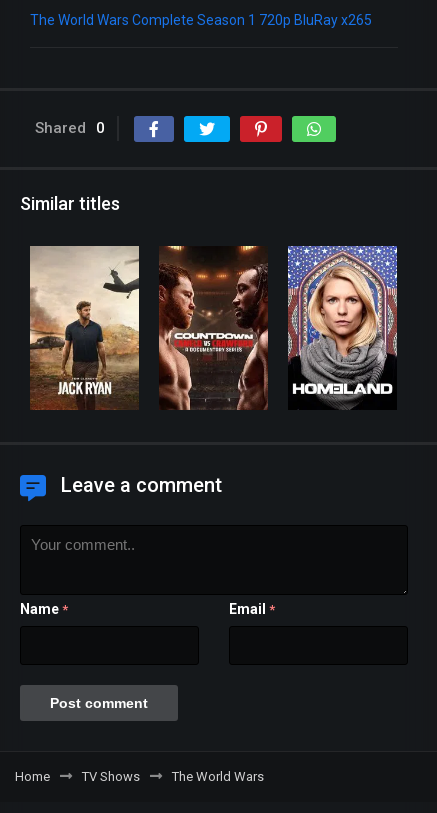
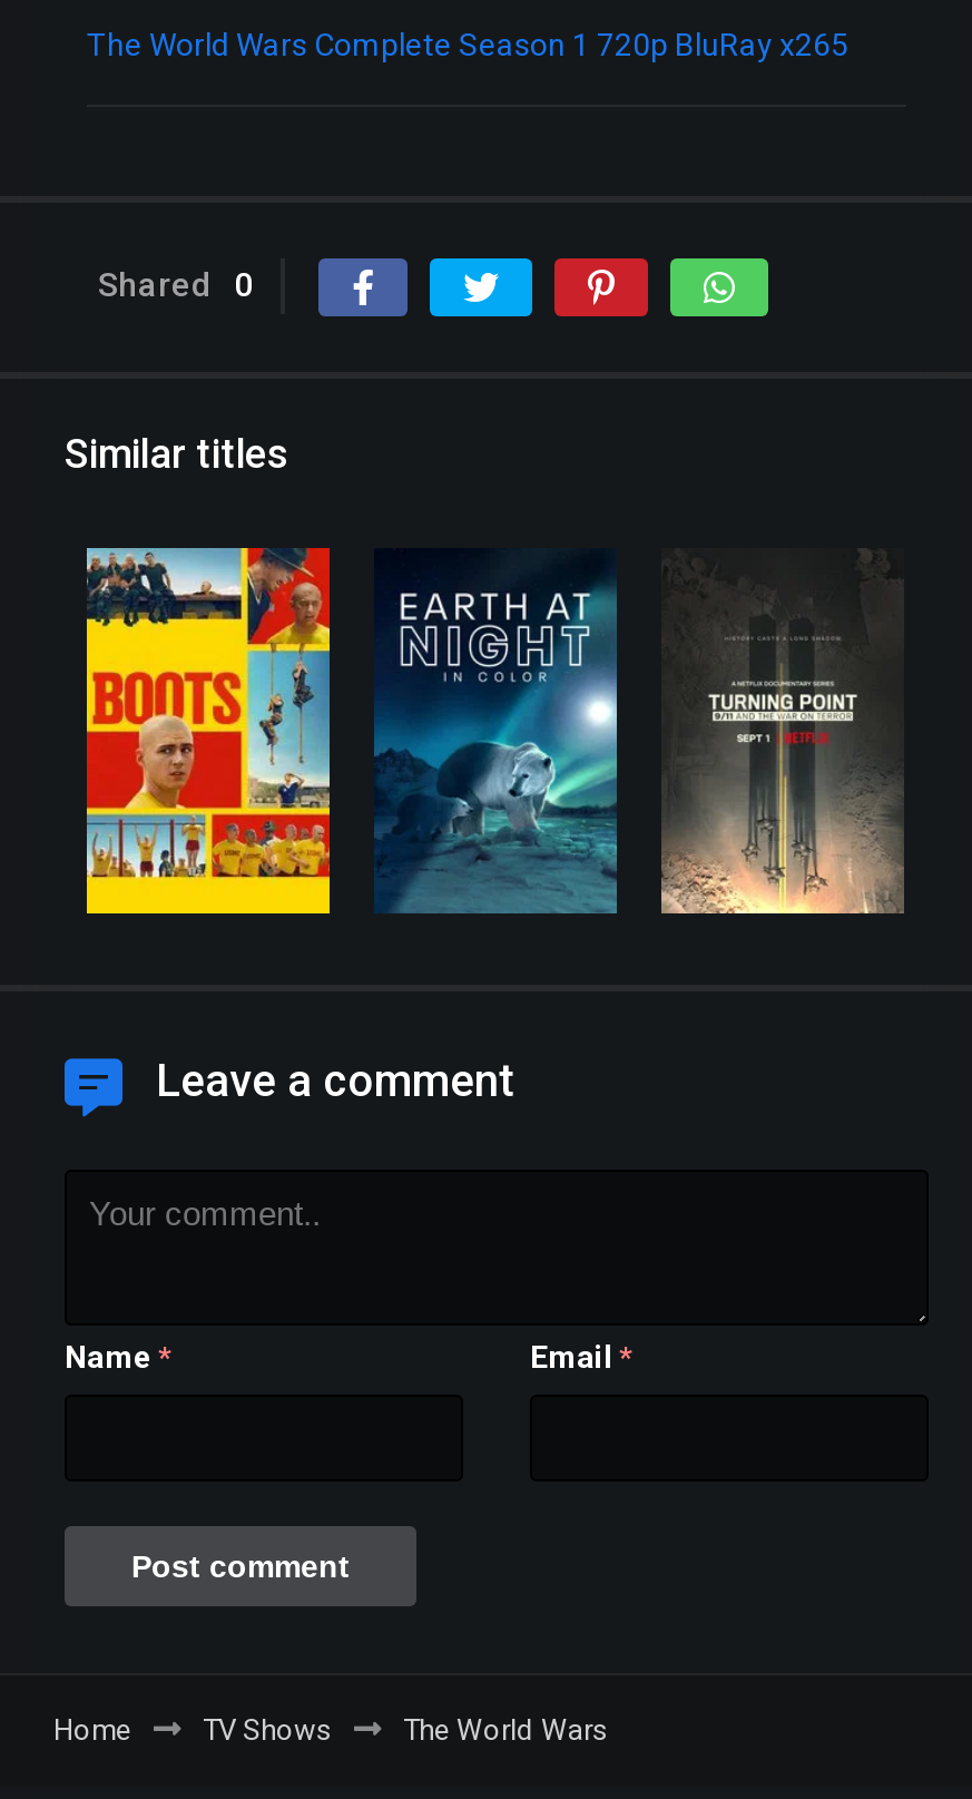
- [image]
+ [image]

- [image]
+ [image]

- [image]
+ [image]
